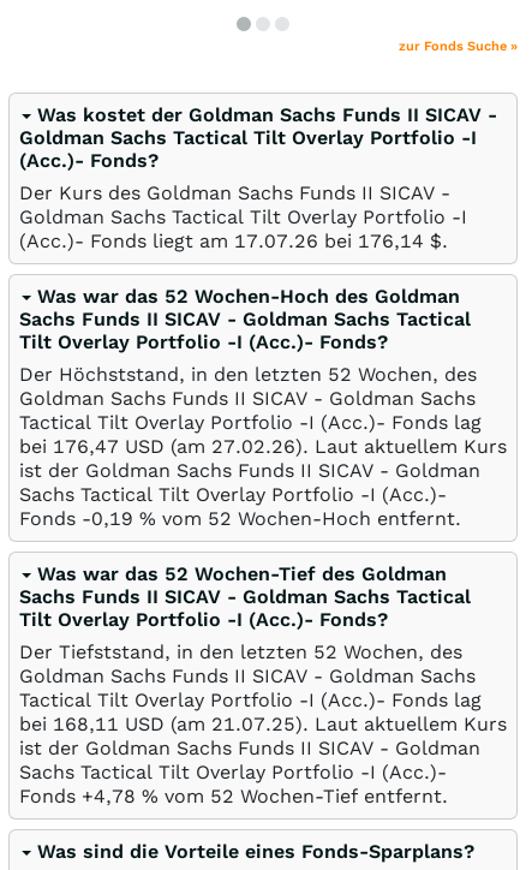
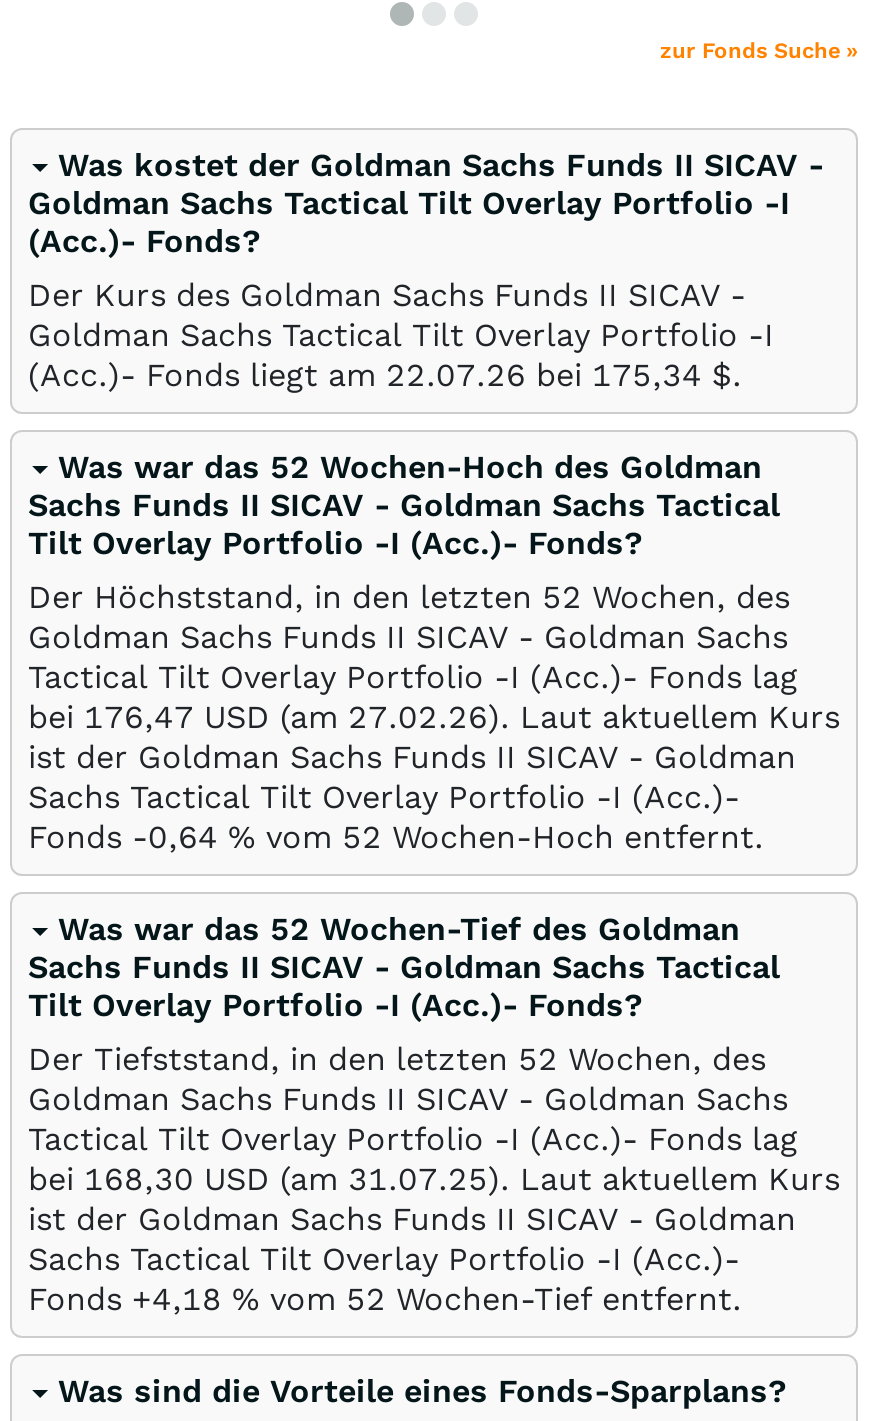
- (Acc.)- Fonds liegt am 17.07.26 bei 176,14 $.
+ (Acc.)- Fonds liegt am 22.07.26 bei 175,34 $.

- Fonds -0,19% vom 52 Wochen-Hoch entfernt.
+ Fonds -0,64% vom 52 Wochen-Hoch entfernt.

- bei 168,11 USD (am 21.07.25). Laut aktuellem Kurs
+ bei 168,30 USD (am 31.07.25). Laut aktuellem Kurs

- Fonds +4,78% vom 52 Wochen-Tief entfernt.
+ Fonds +4,18% vom 52 Wochen-Tief entfernt.
